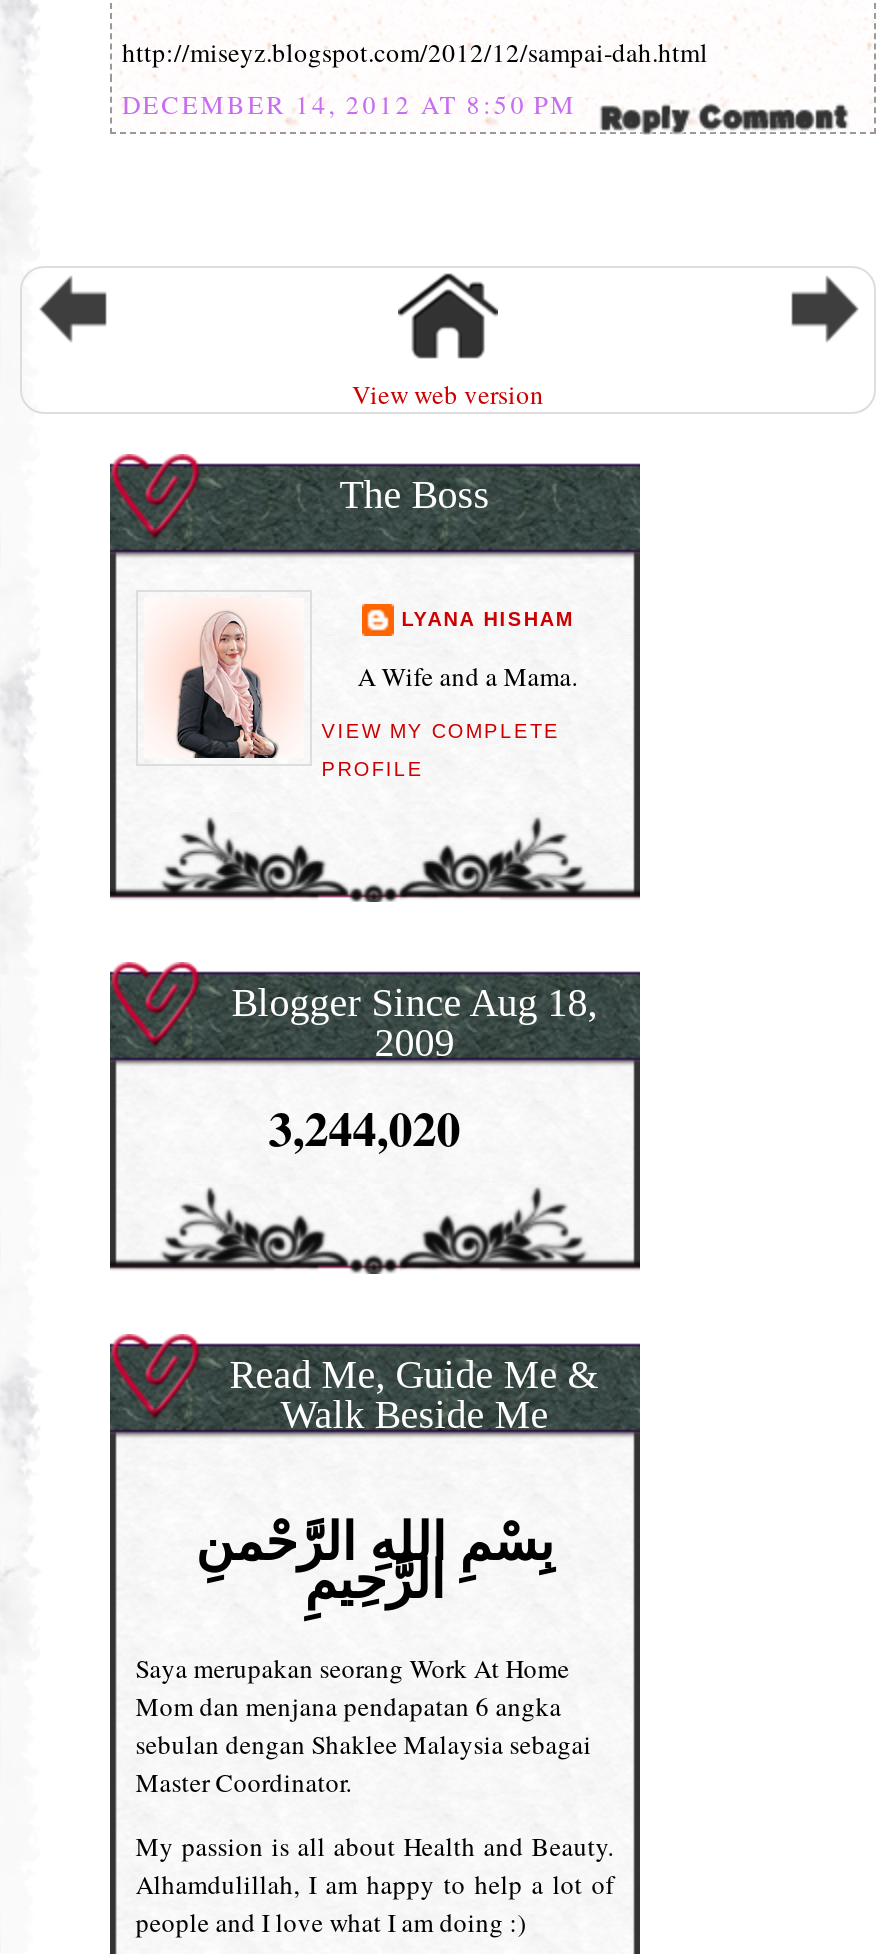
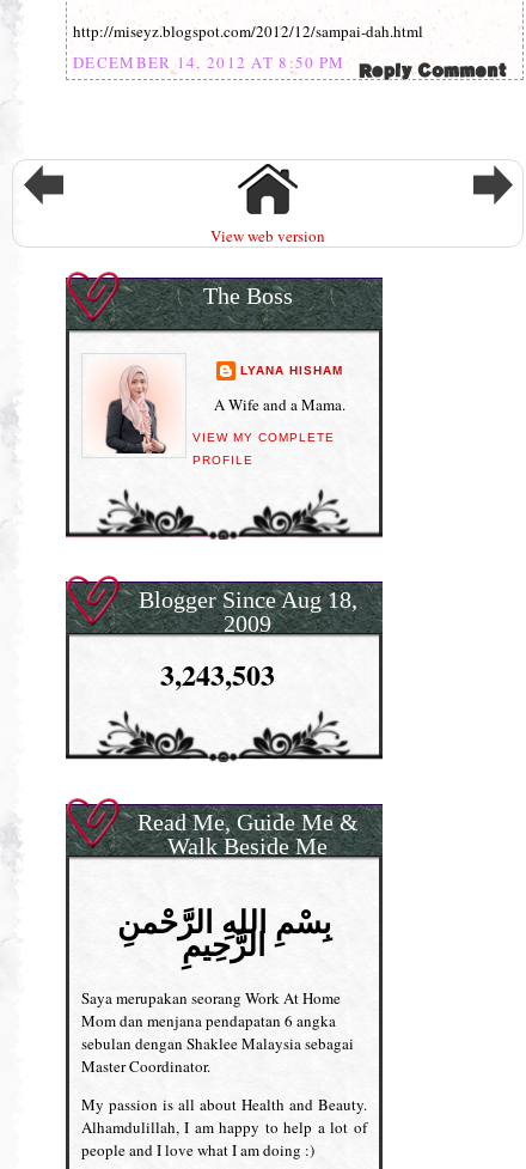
- 3,244,020
+ 3,243,503
